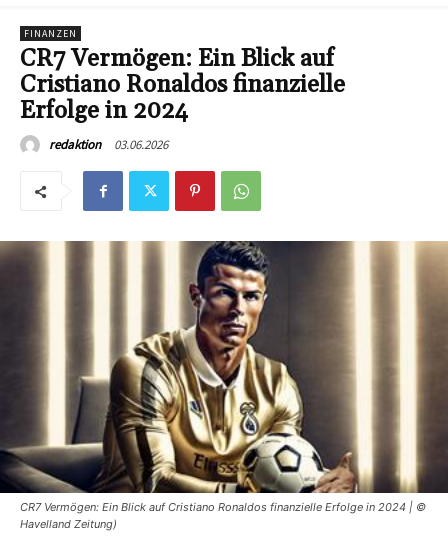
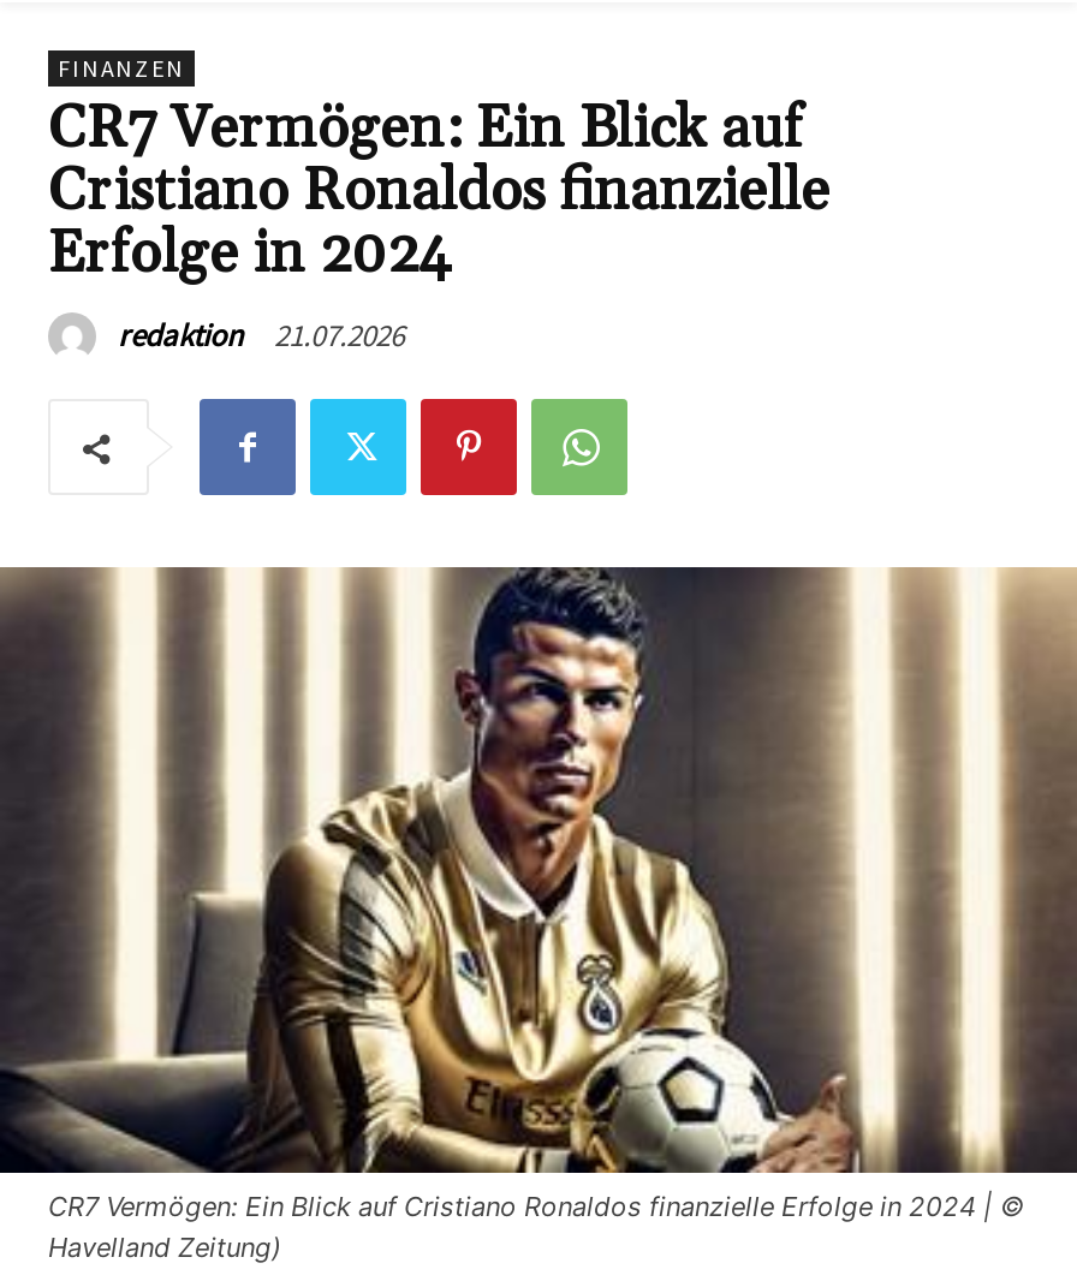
- redaktion 03.06.2026
+ redaktion 21.07.2026
